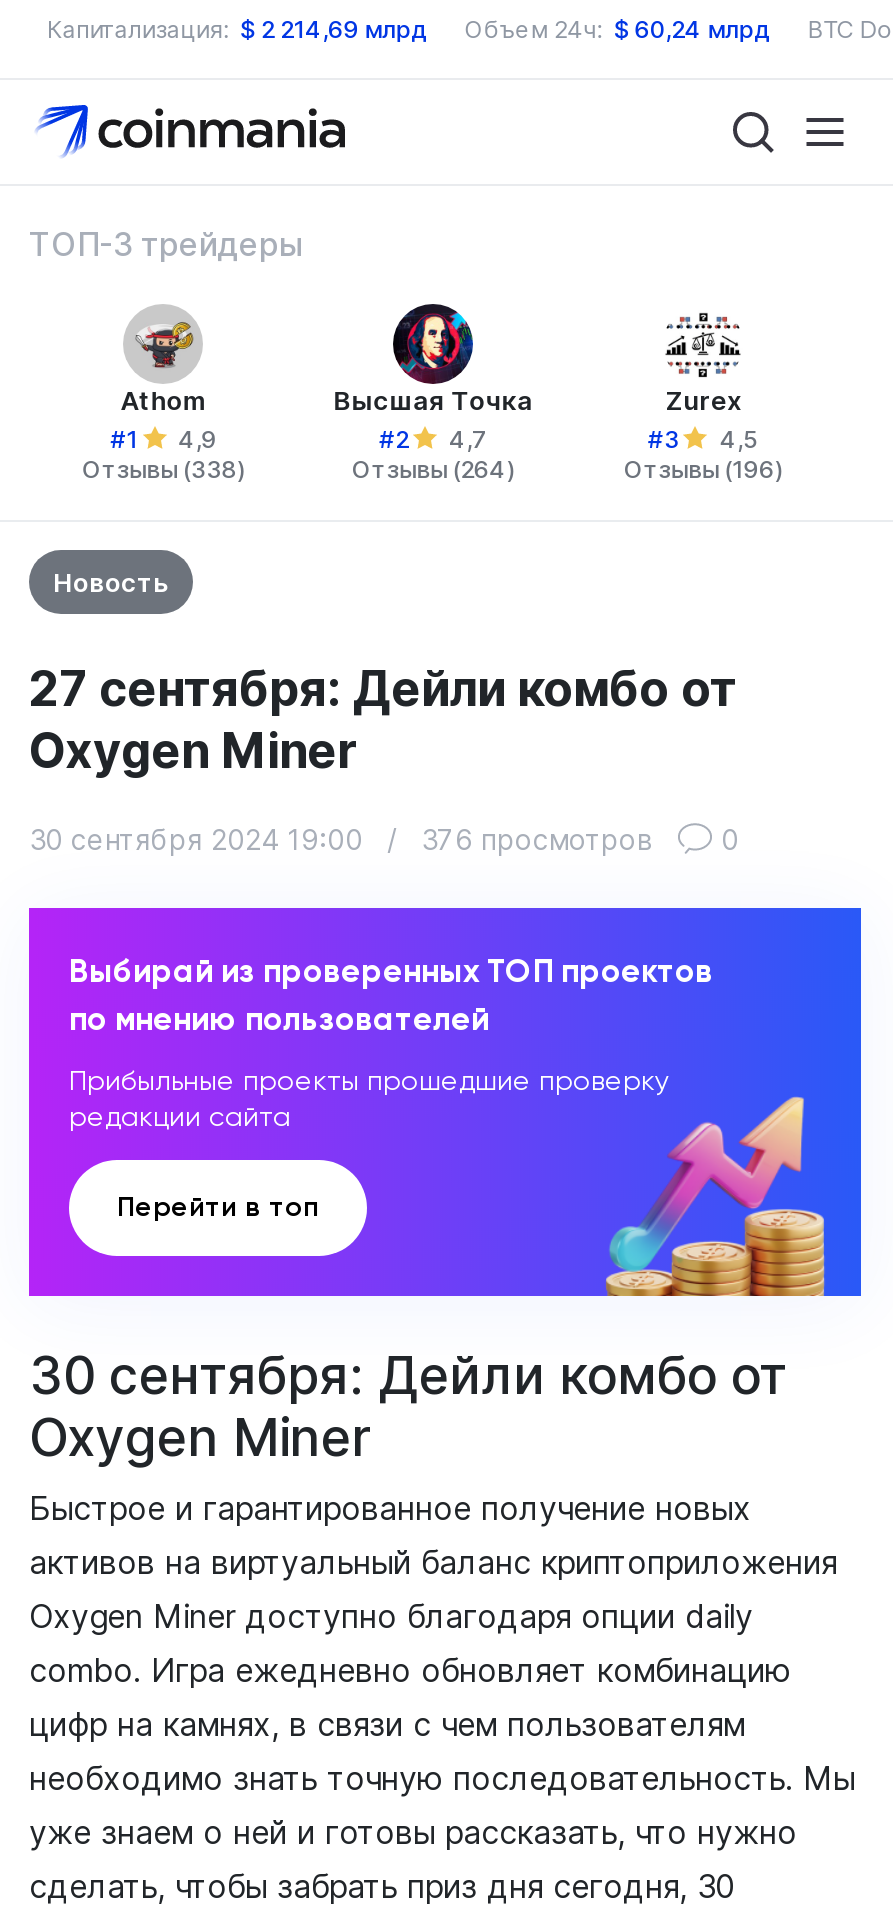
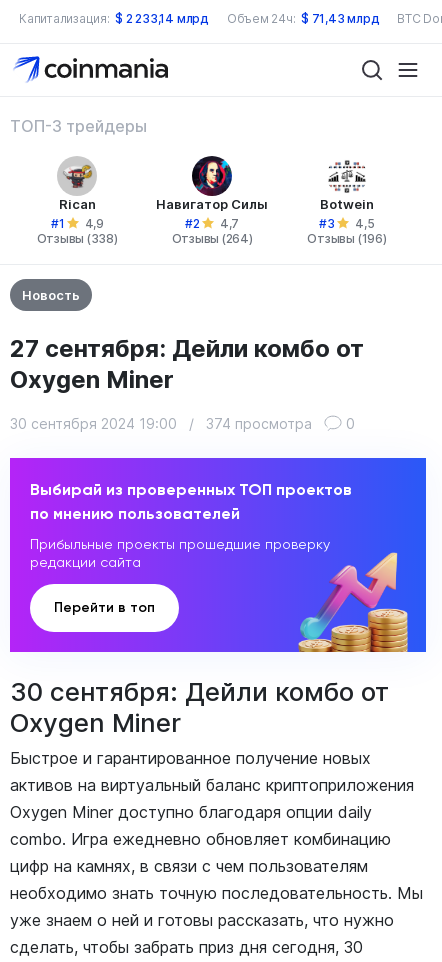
- Капитализация: $2 214,69 млрд
+ Капитализация: $2 233,14 млрд

- Объем 24ч: $60,24 млрд
+ Объем 24ч: $71,43 млрд

- Athom
+ Rican

- Высшая Точка
+ Навигатор Силы

- Zurex
+ Botwein

- 376 просмотров
+ 374 просмотра
